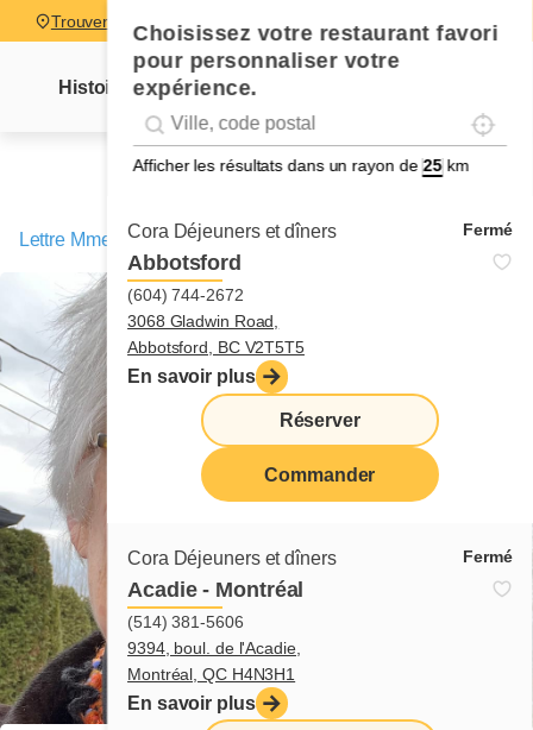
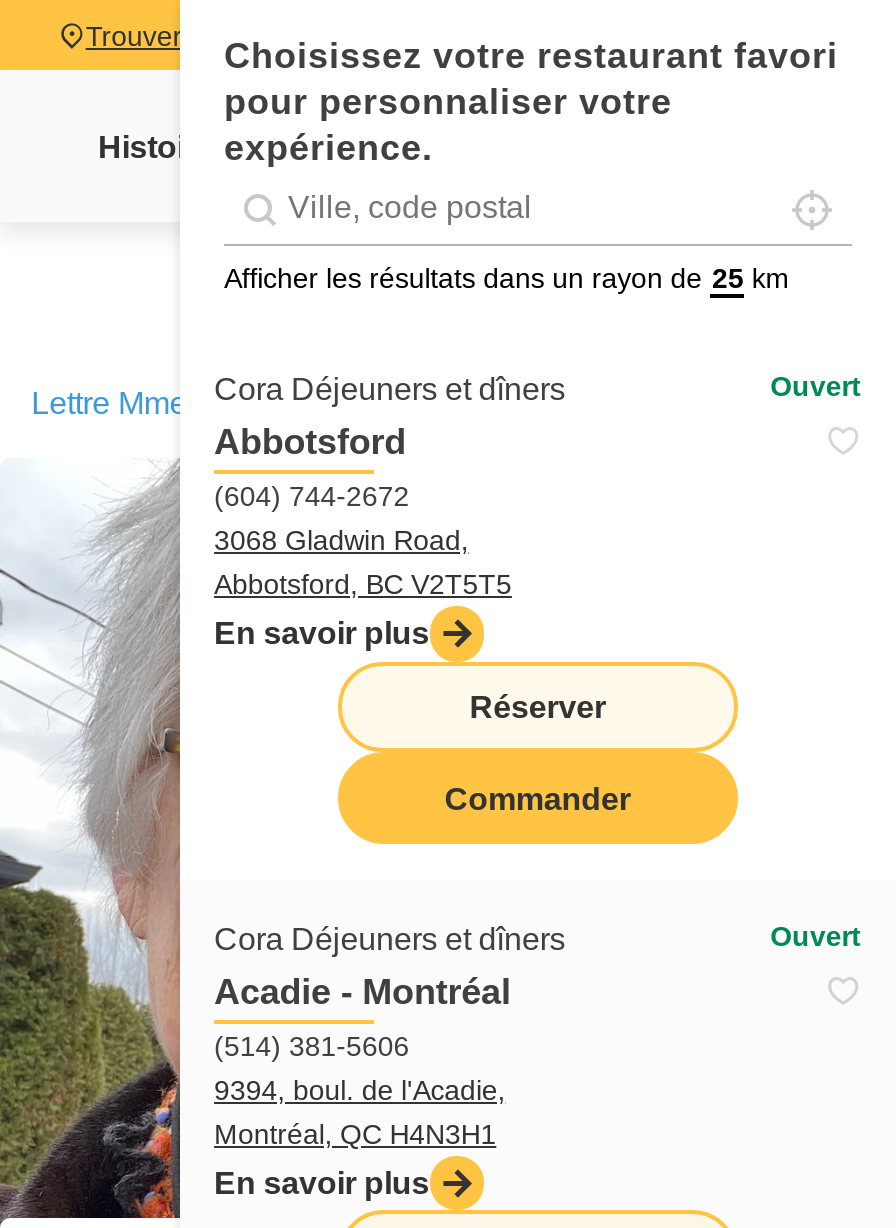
- Fermé
+ Ouvert

- Fermé
+ Ouvert
